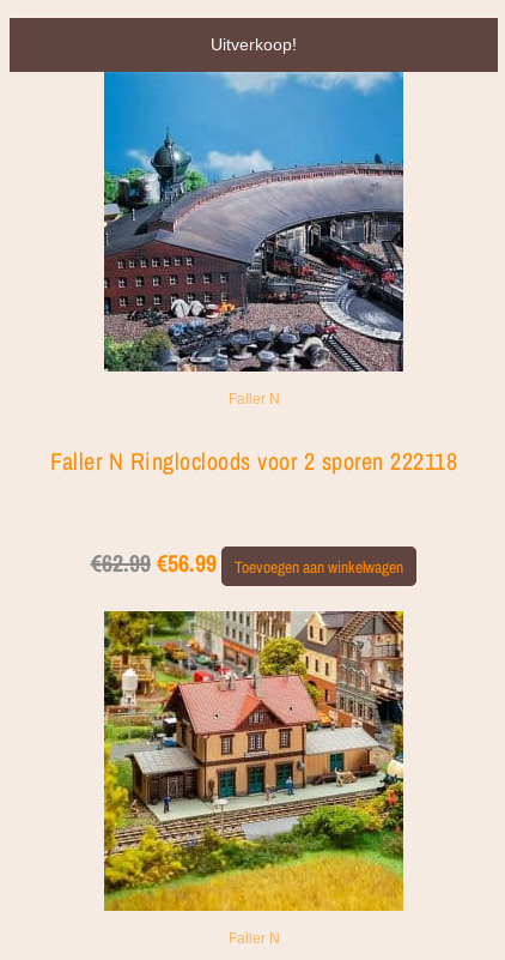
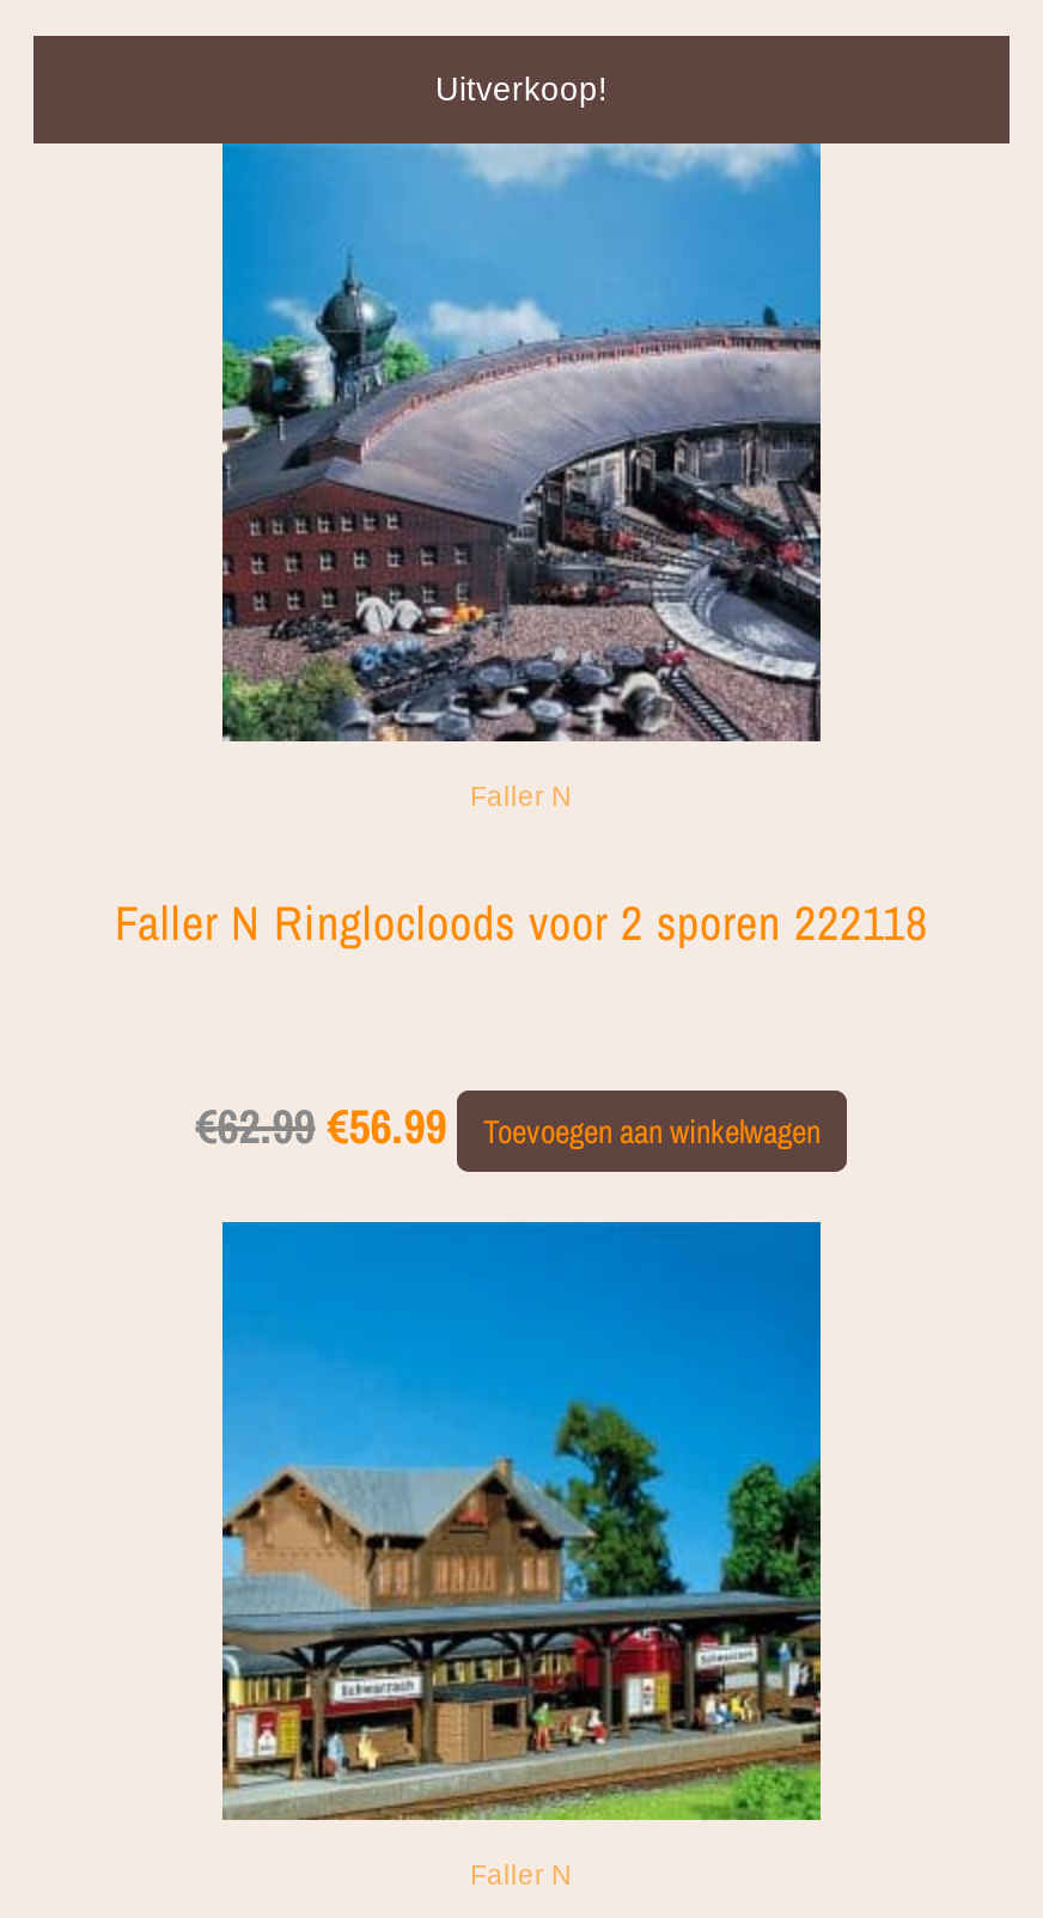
- [image]
+ [image]
